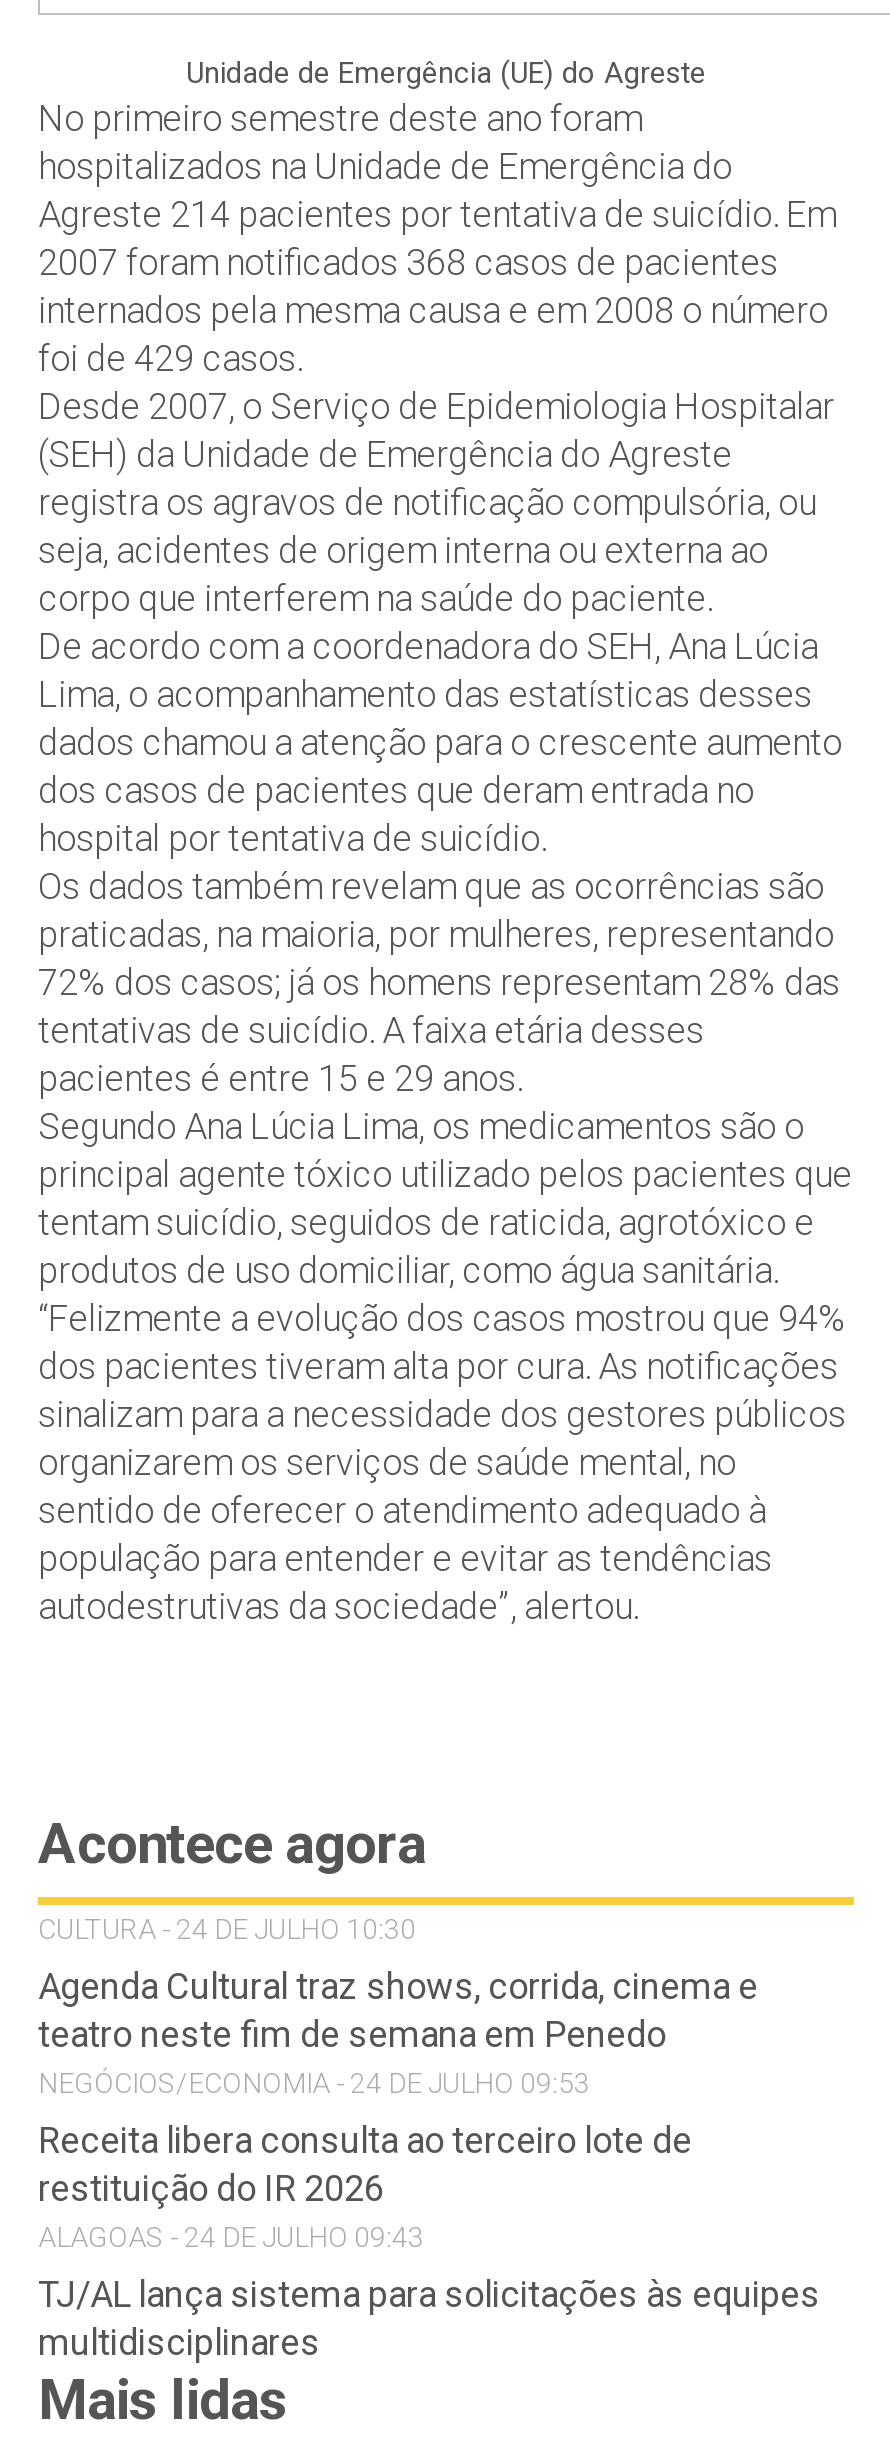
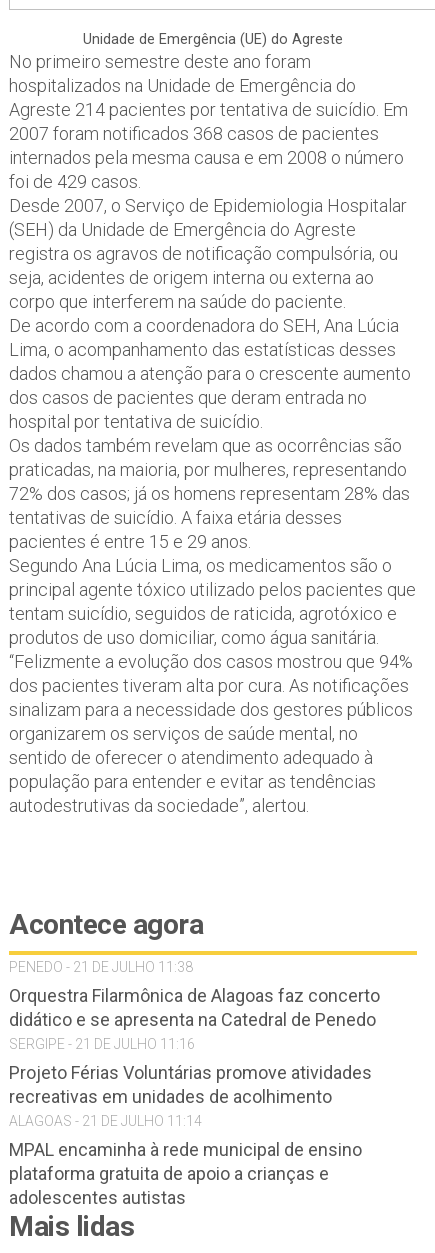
- CULTURA - 24 DE JULHO 10:30
+ PENEDO - 21 DE JULHO 11:38

- Agenda Cultural traz shows, corrida, cinema e
- teatro neste fim de semana em Penedo
- NEGÓCIOS/ECONOMIA - 24 DE JULHO 09:53
+ Orquestra Filarmônica de Alagoas faz concerto
+ didático e se apresenta na Catedral de Penedo
+ SERGIPE - 21 DE JULHO 11:16

- Receita libera consulta ao terceiro lote de
- restituição do IR 2026
- ALAGOAS - 24 DE JULHO 09:43
+ Projeto Férias Voluntárias promove atividades
+ recreativas em unidades de acolhimento
+ ALAGOAS - 21 DE JULHO 11:14

- TJ/AL lança sistema para solicitações às equipes
- multidisciplinares
+ MPAL encaminha à rede municipal de ensino
+ plataforma gratuita de apoio a crianças e
+ adolescentes autistas
